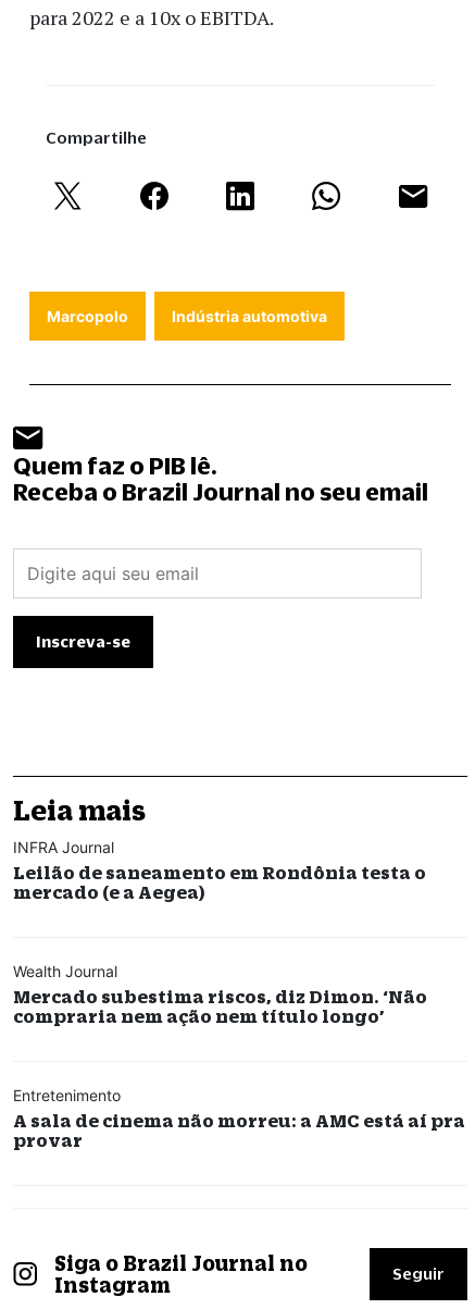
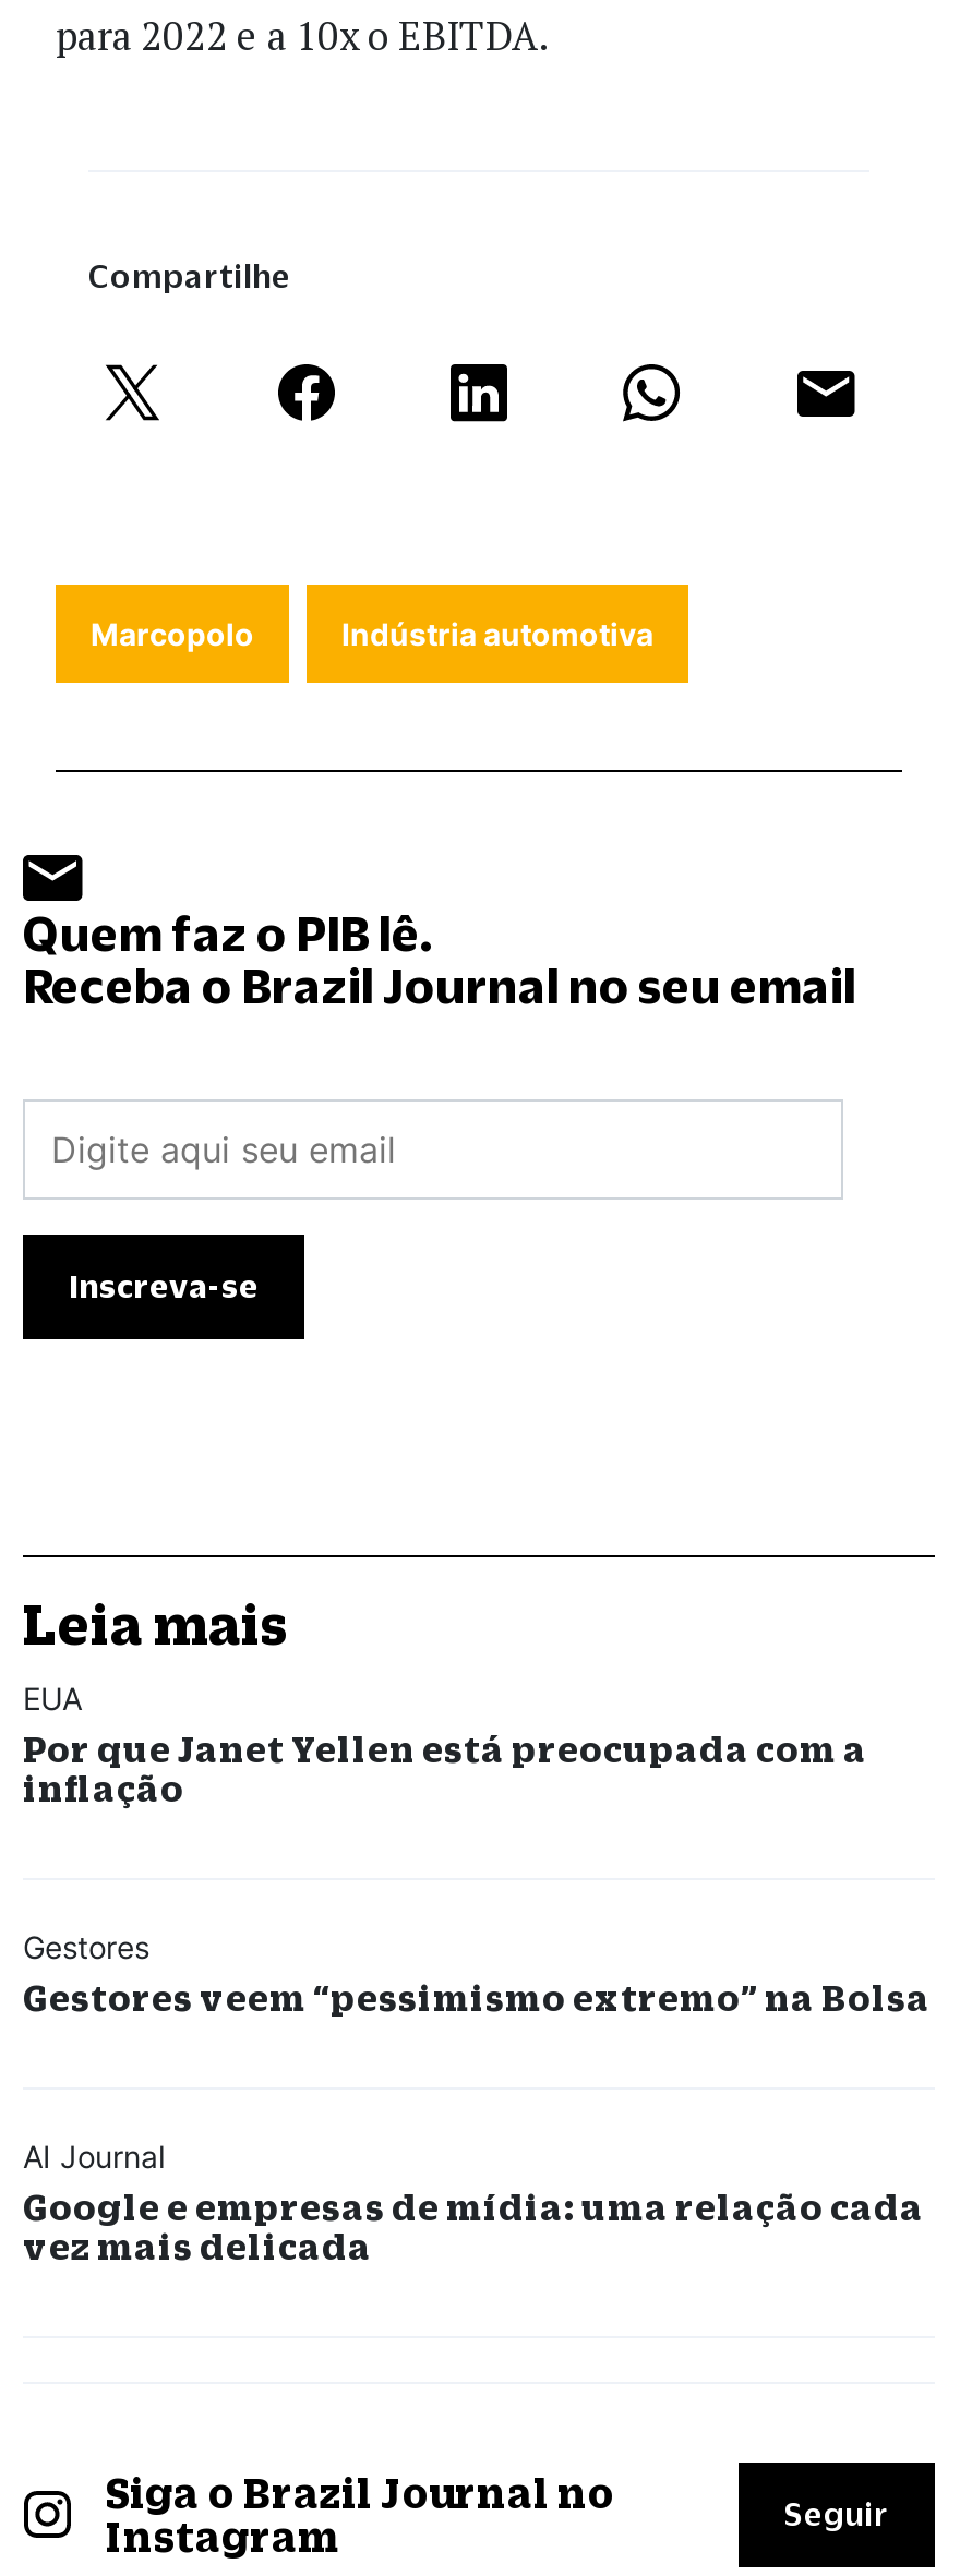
- INFRA Journal
- Leilão de saneamento em Rondônia testa o
- mercado (e a Aegea)
+ EUA
+ Por que Janet Yellen está preocupada com a
+ inflação

- Wealth Journal
- Mercado subestima riscos, diz Dimon. ‘Não
- compraria nem ação nem título longo’
+ Gestores
+ Gestores veem “pessimismo extremo” na Bolsa

- Entretenimento
- A sala de cinema não morreu: a AMC está aí pra
- provar
+ AI Journal
+ Google e empresas de mídia: uma relação cada
+ vez mais delicada
